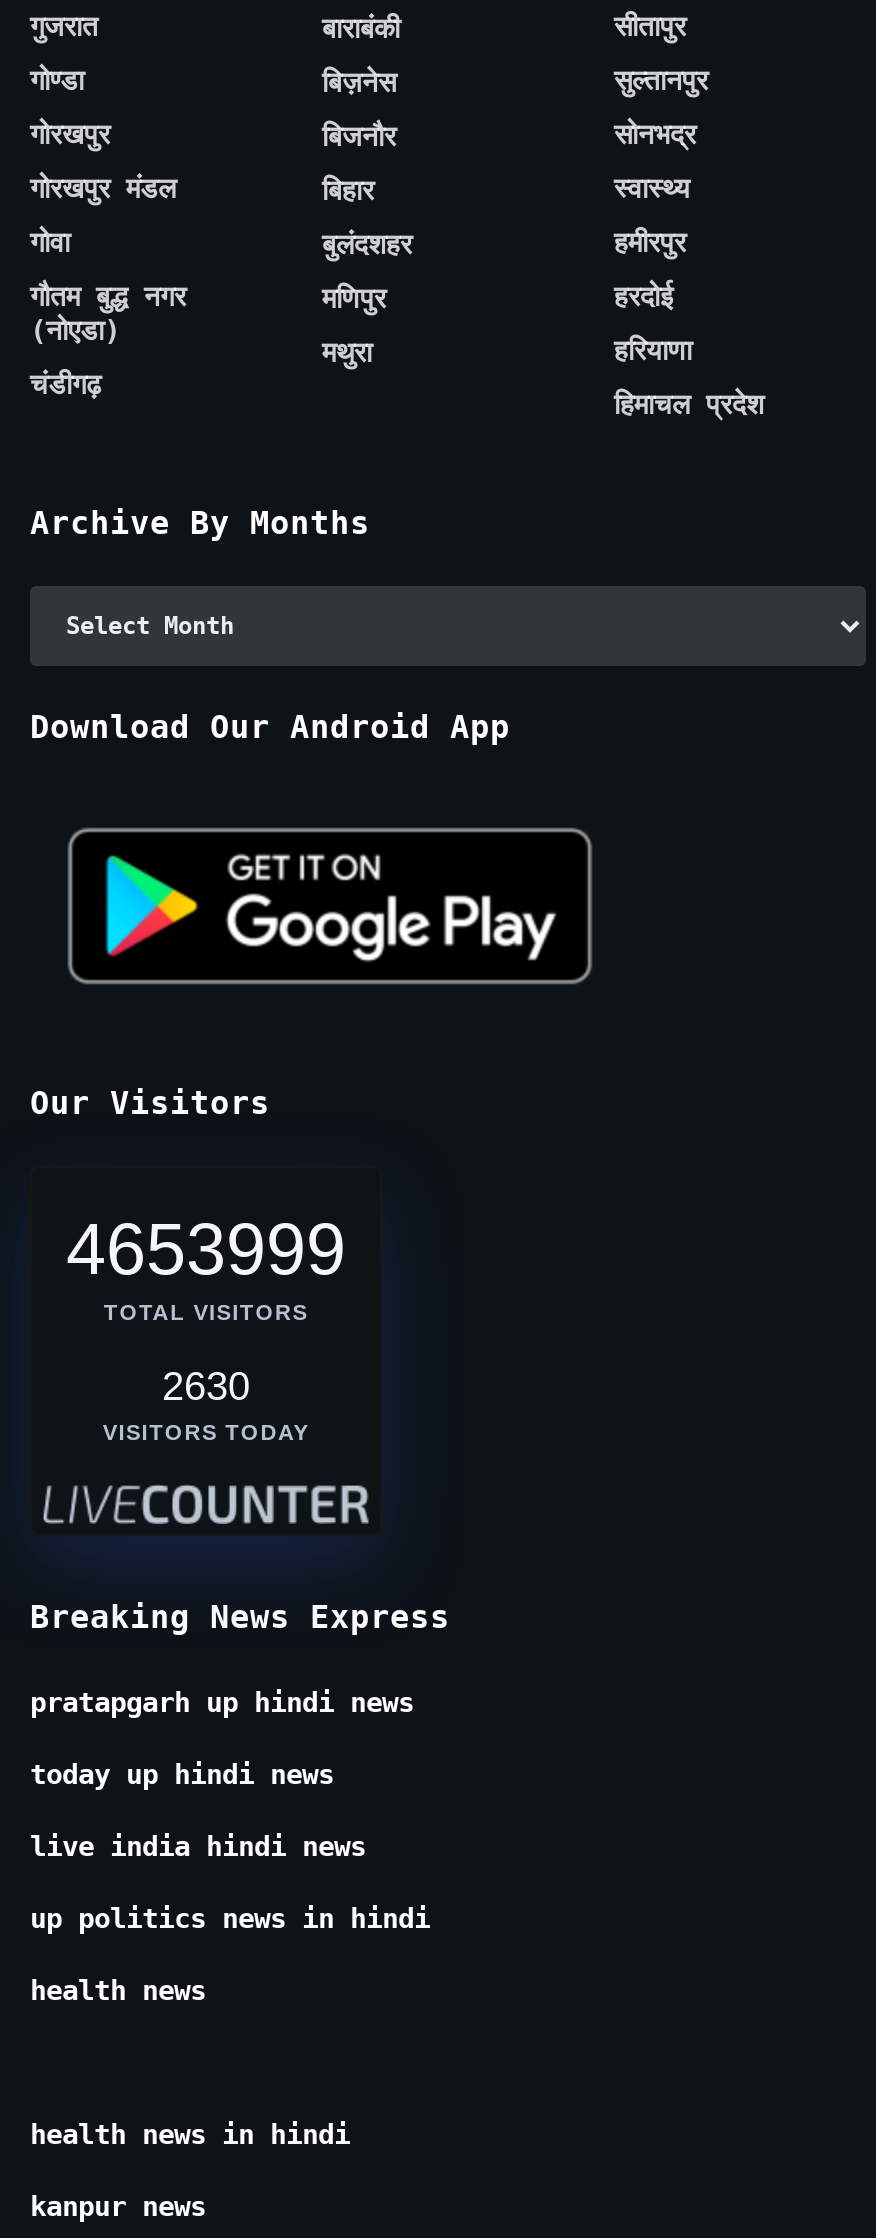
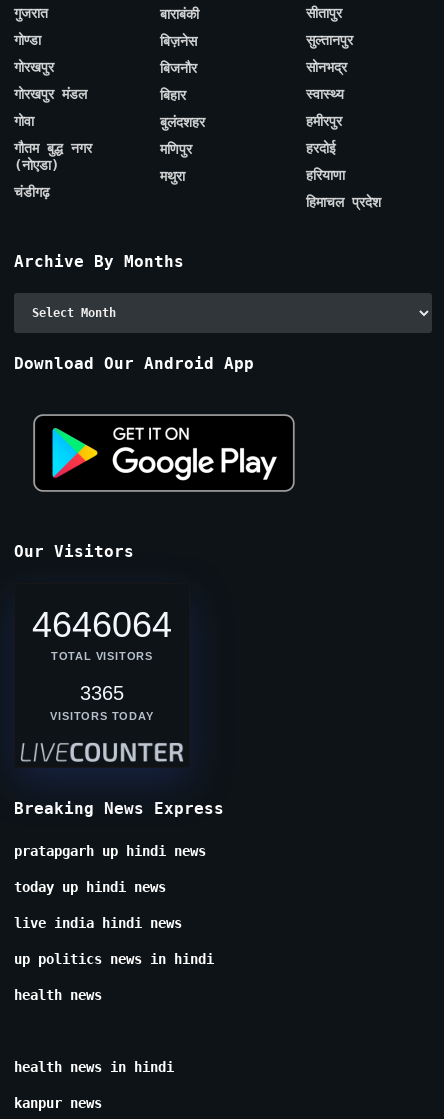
- 4653999
+ 4646064

- 2630
+ 3365
